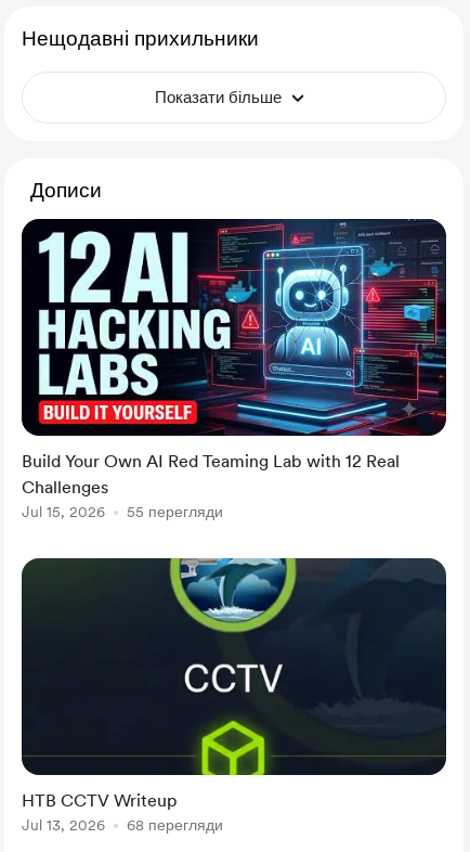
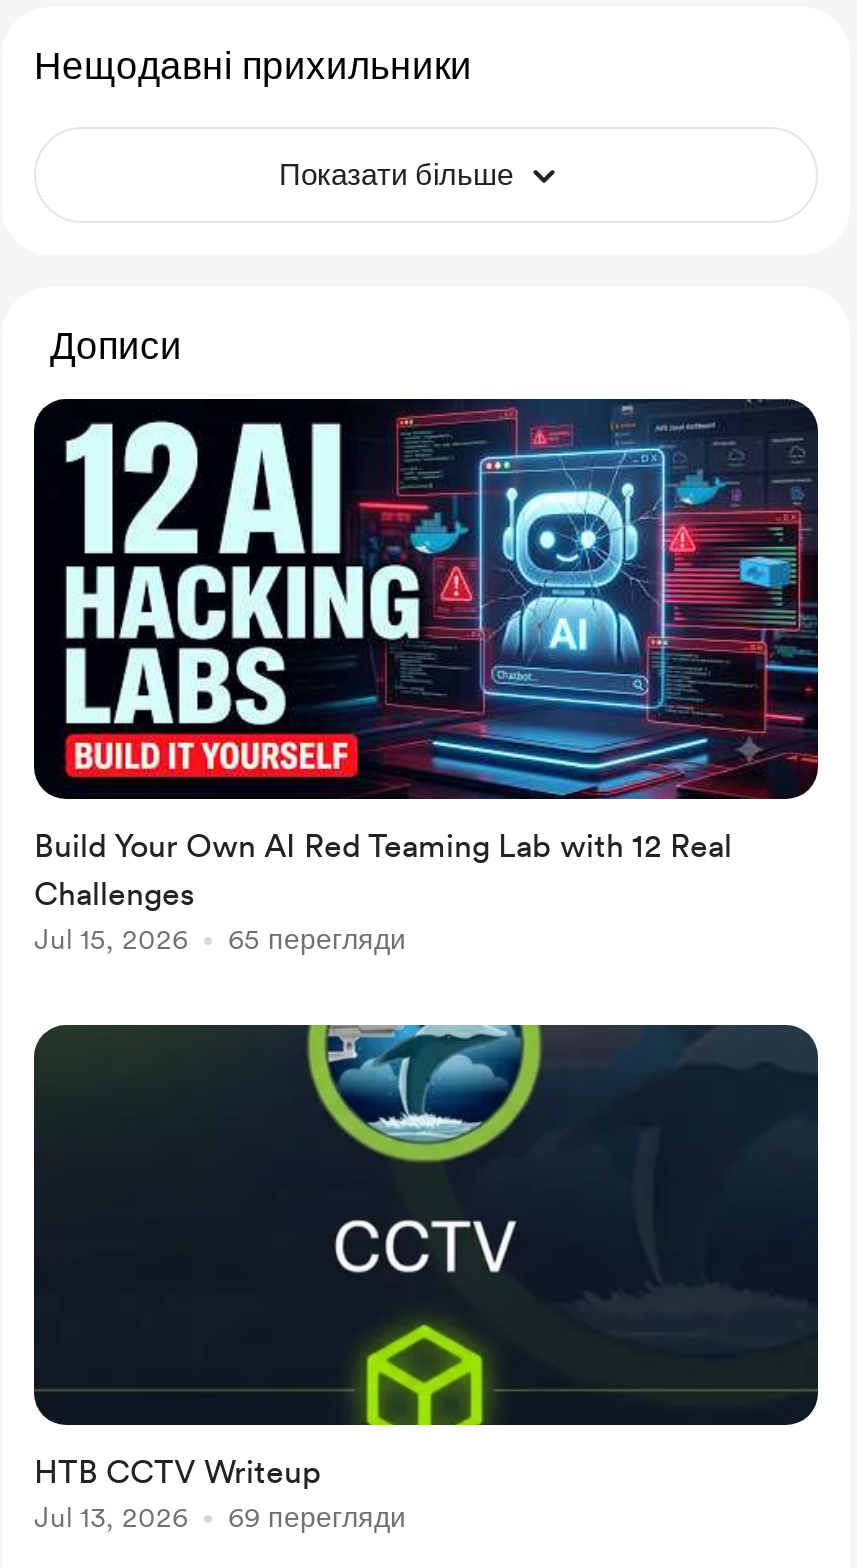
- Jul 15, 2026 55 перегляди
+ Jul 15, 2026 65 перегляди

- Jul 13, 2026 68 перегляди
+ Jul 13, 2026 69 перегляди
